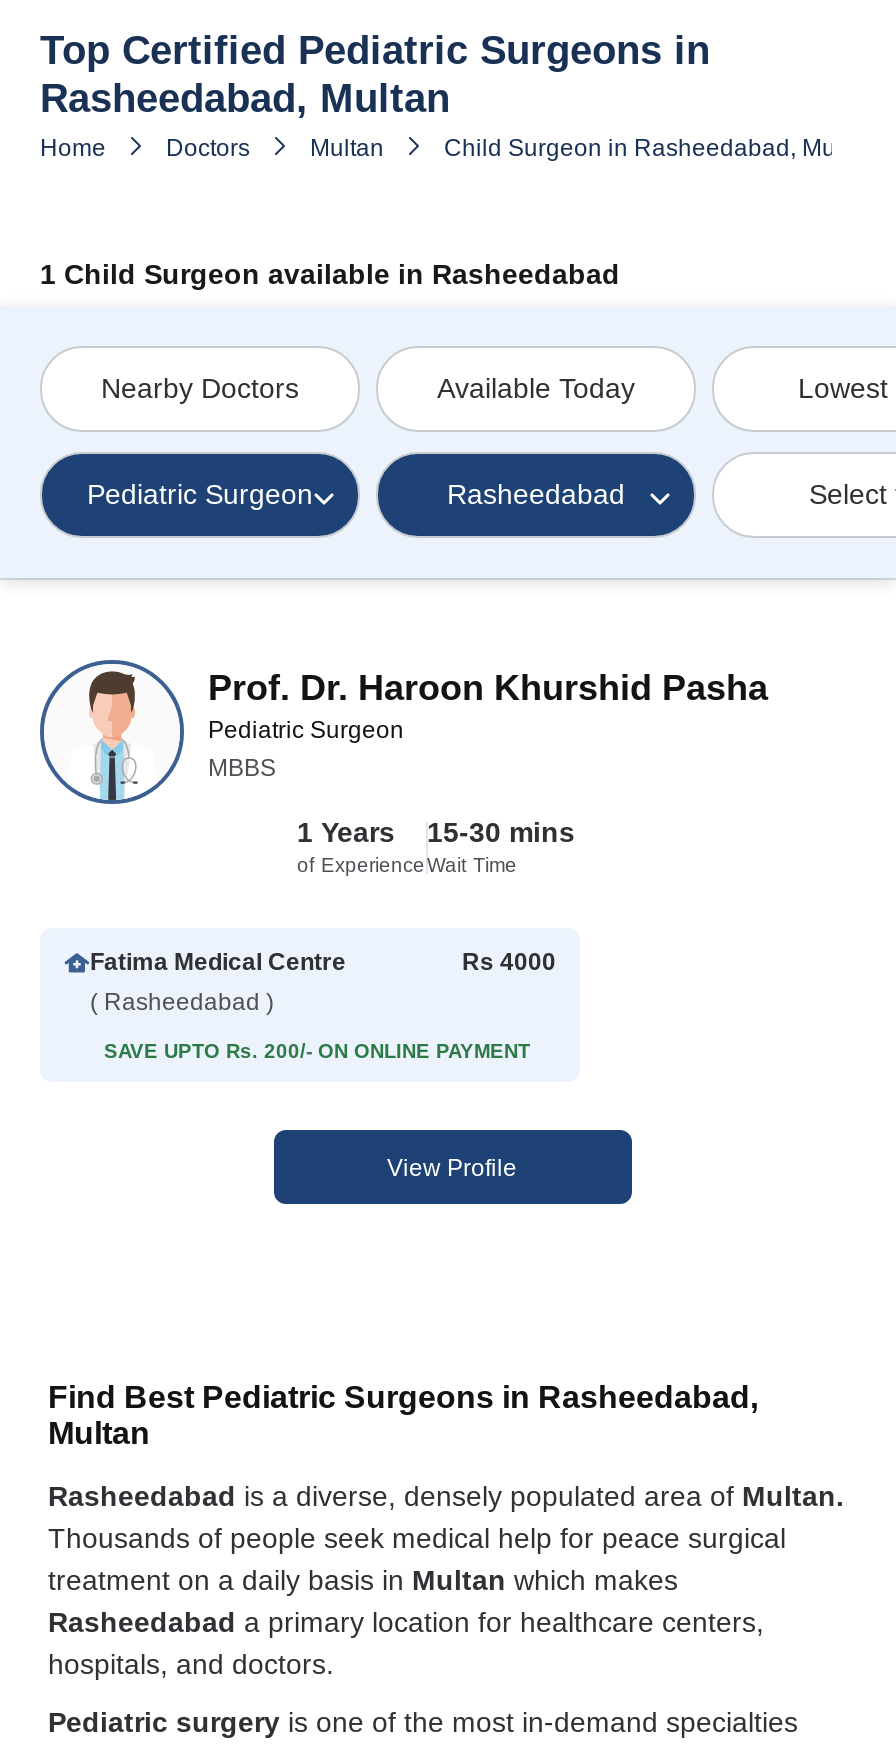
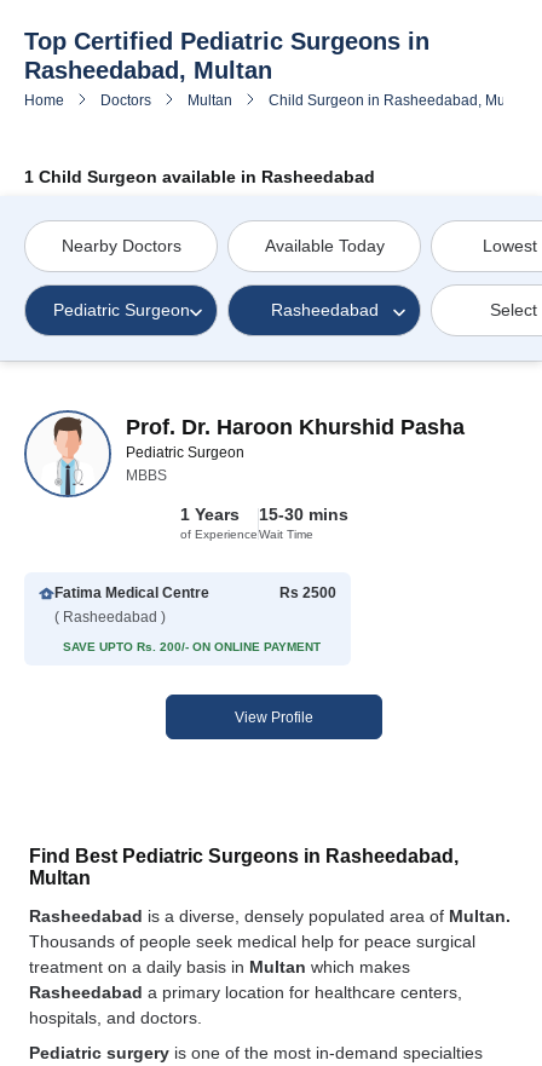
- Rs 4000
+ Rs 2500
